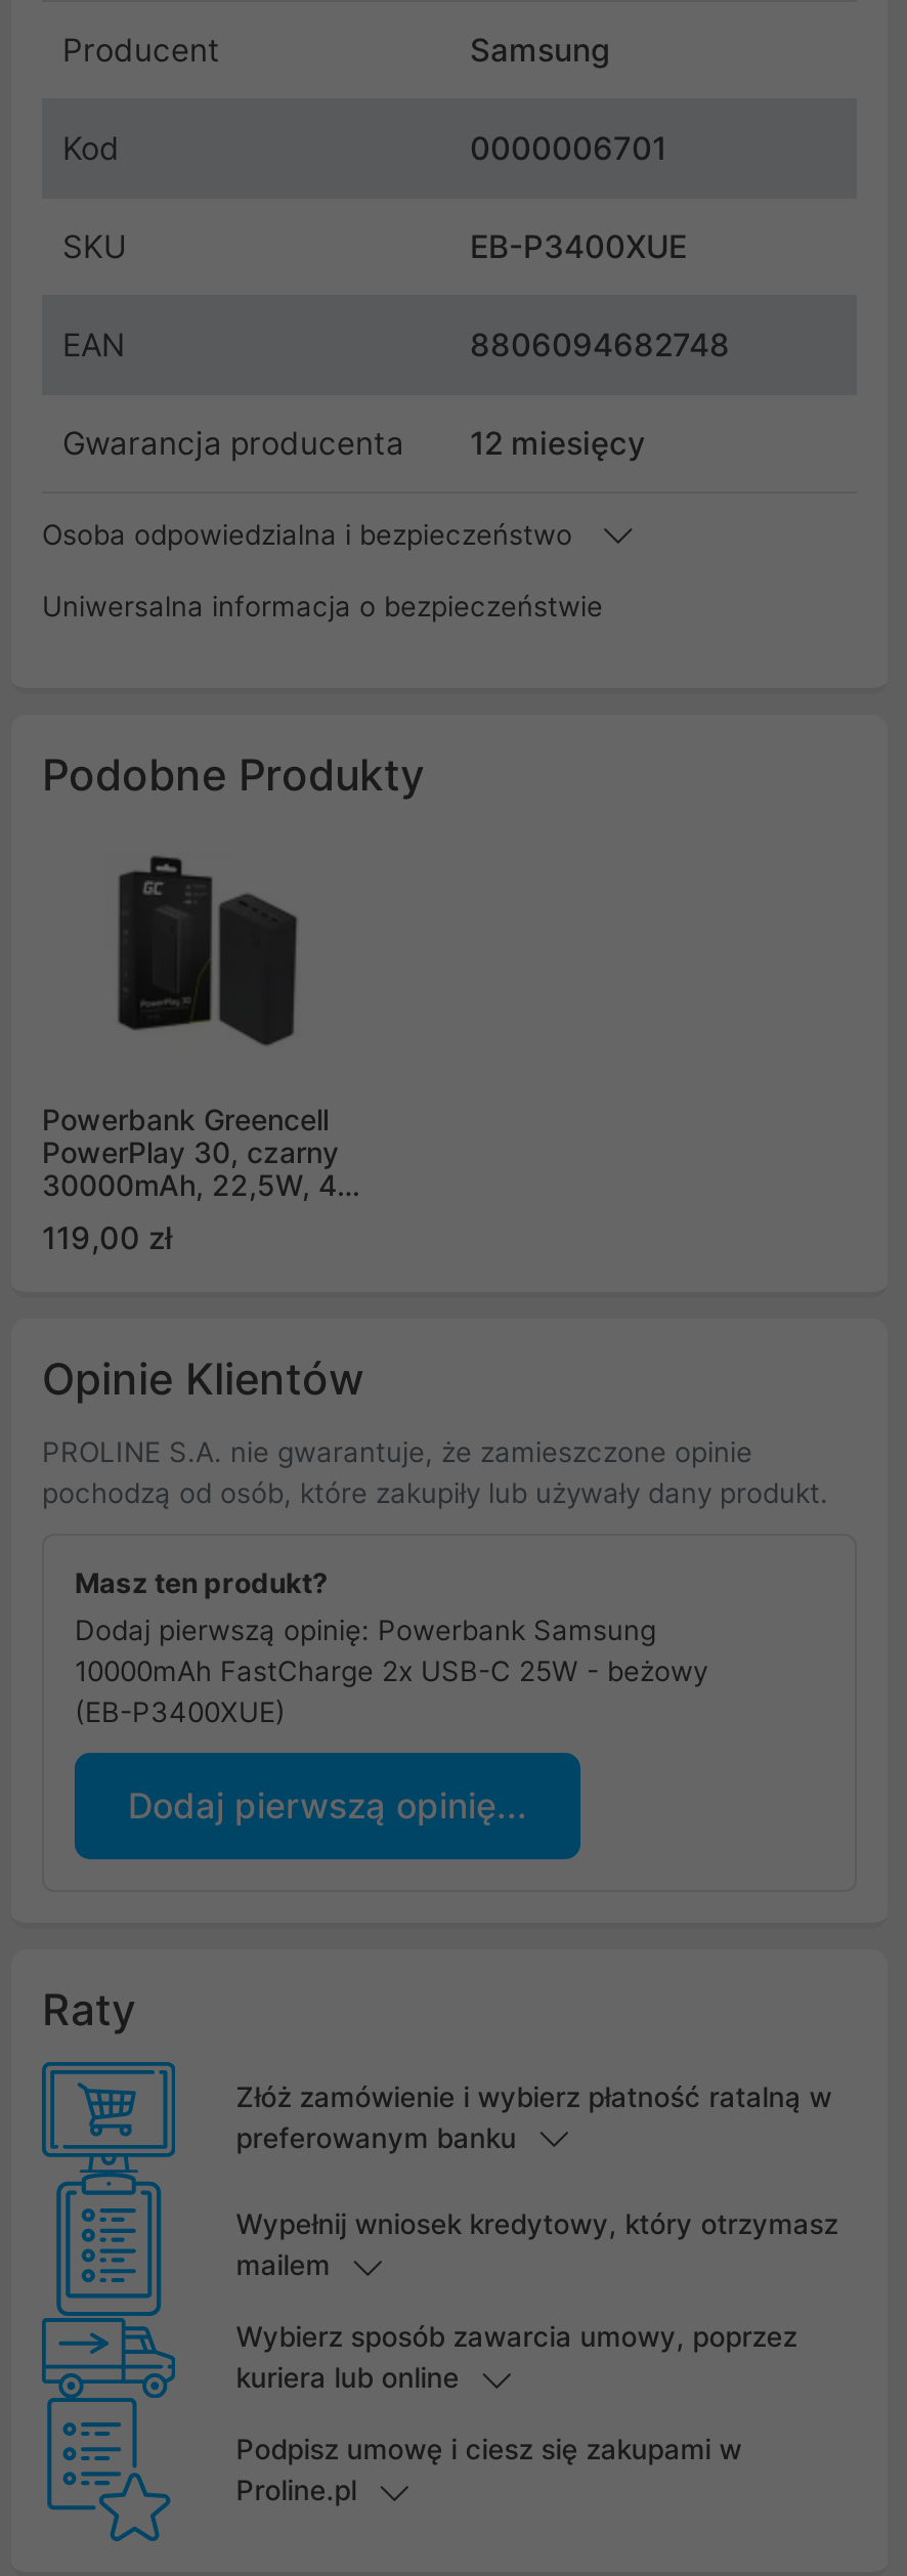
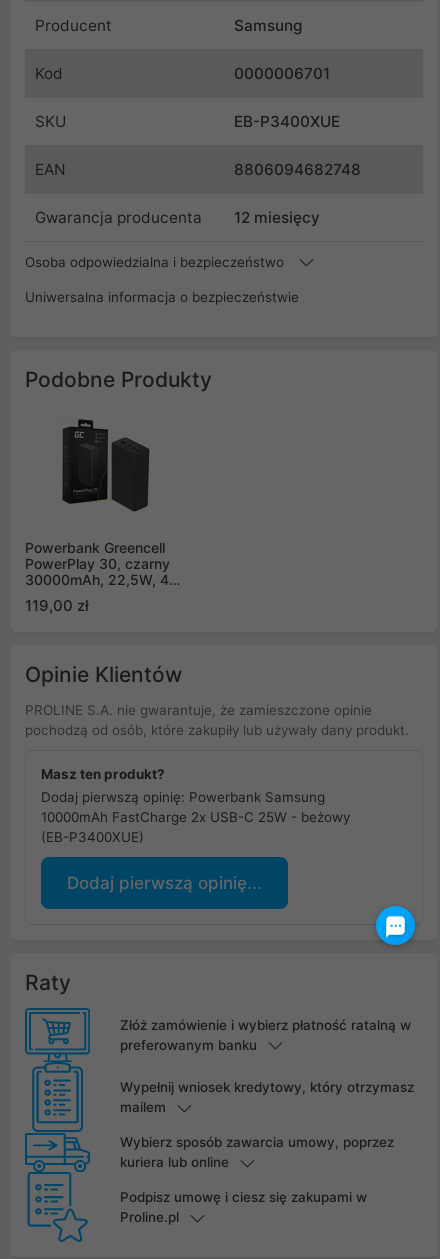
+ [image]
